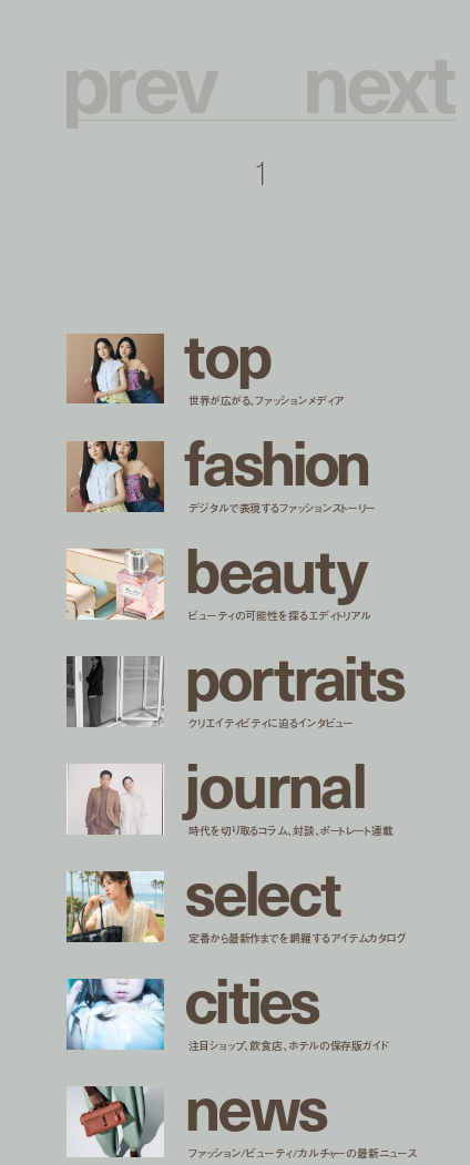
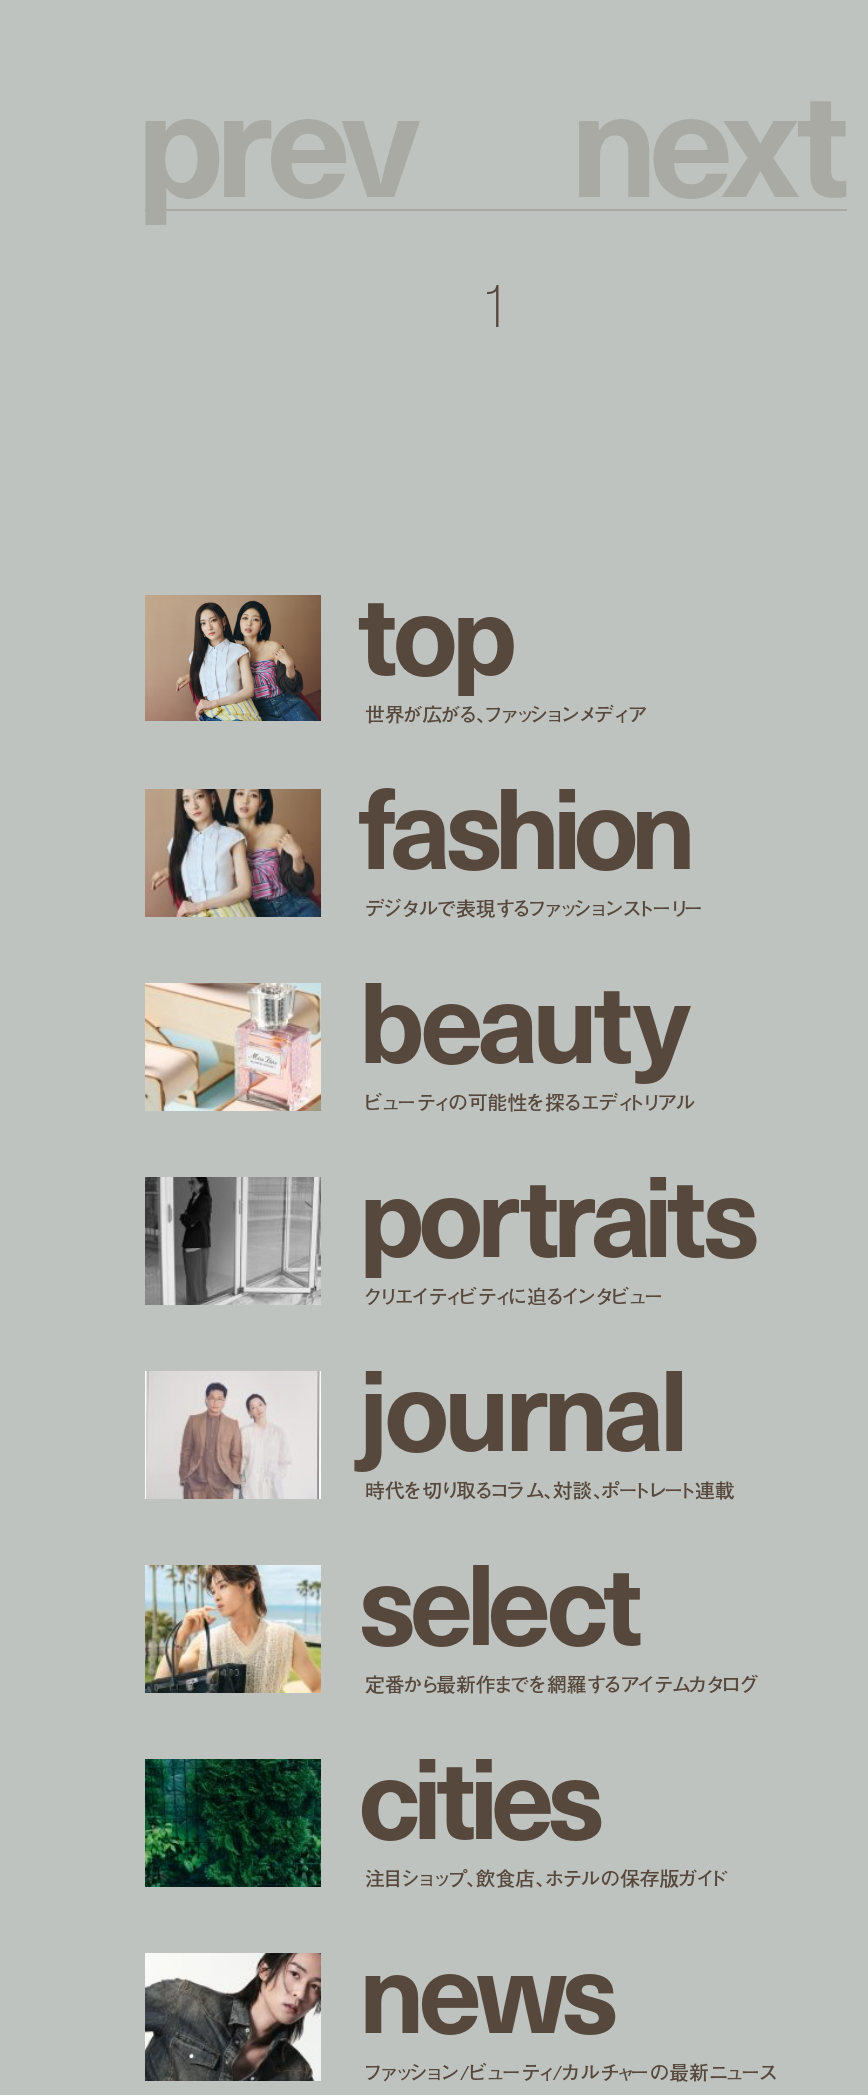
- [image]
+ [image]

- [image]
+ [image]
